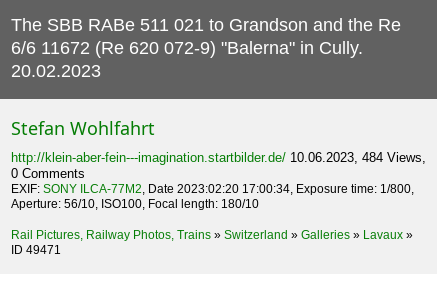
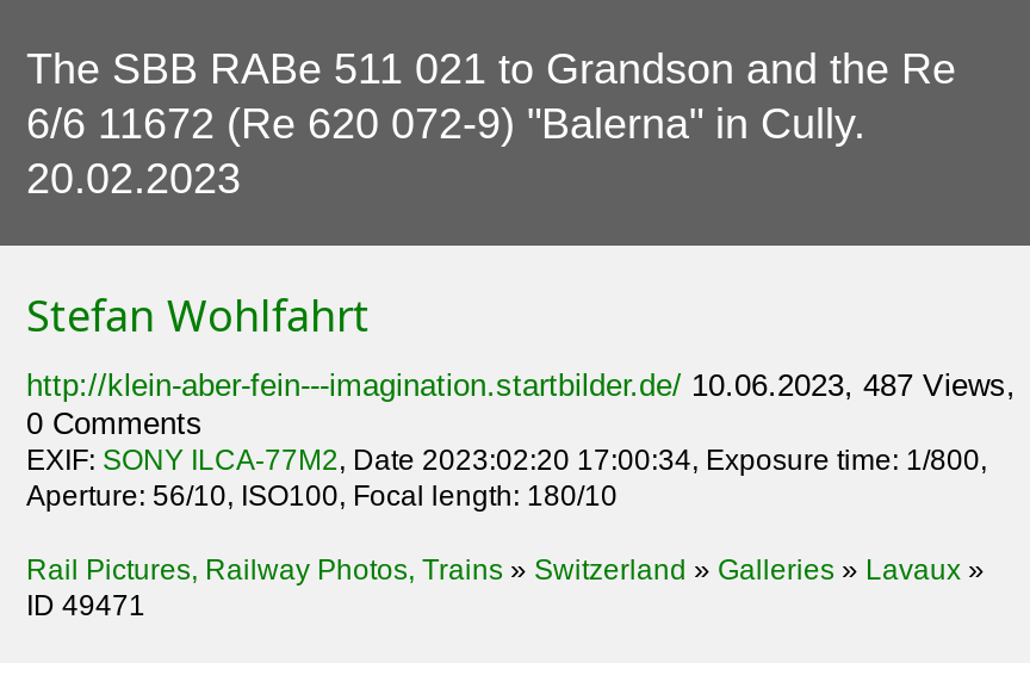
- http://klein-aber-fein---imagination.startbilder.de/ 10.06.2023, 484 Views,
+ http://klein-aber-fein---imagination.startbilder.de/ 10.06.2023, 487 Views,
